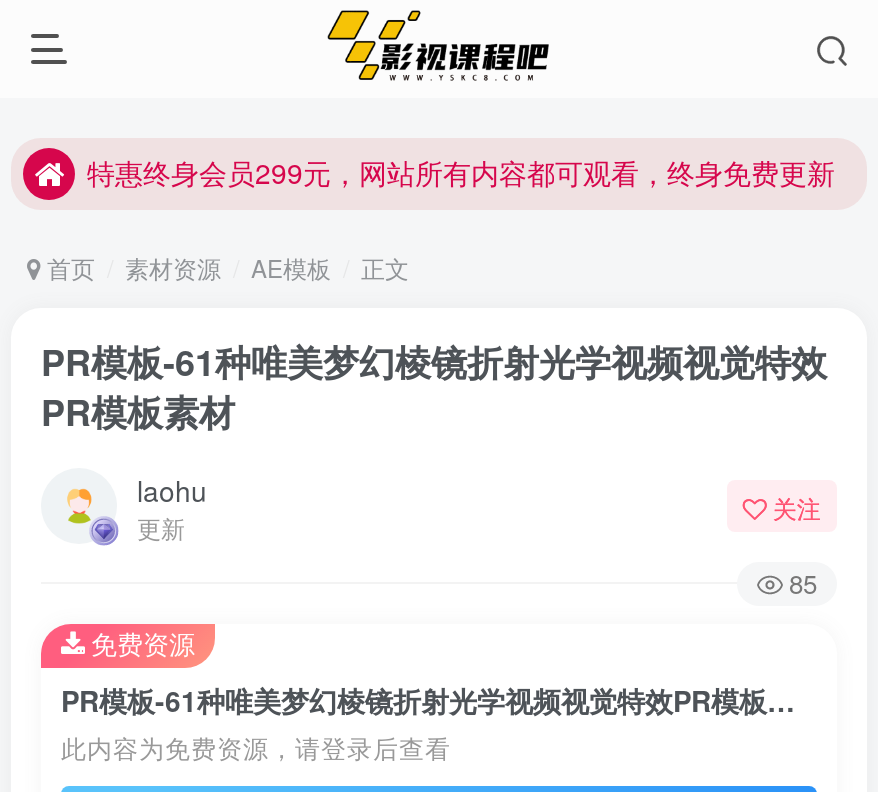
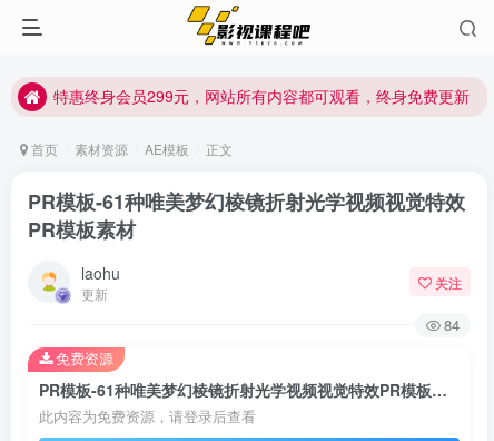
- 85
+ 84
